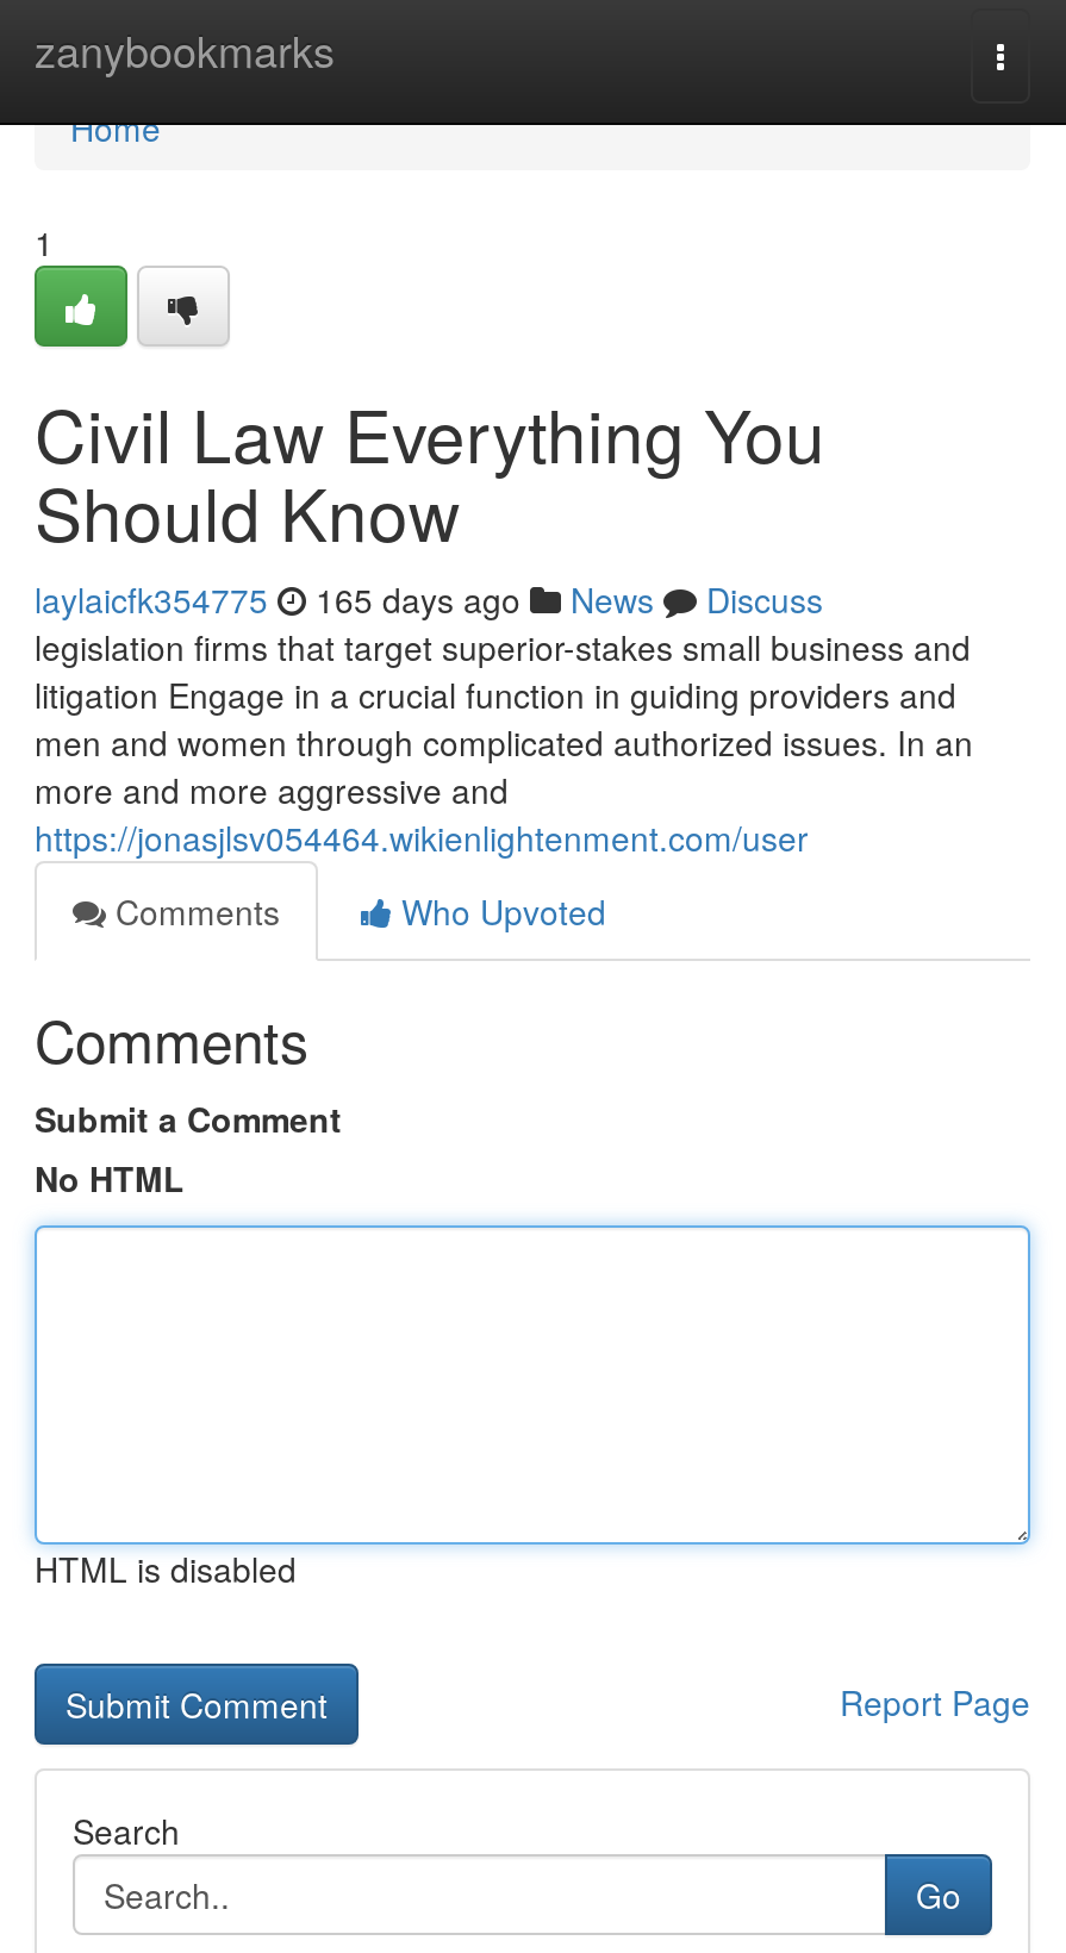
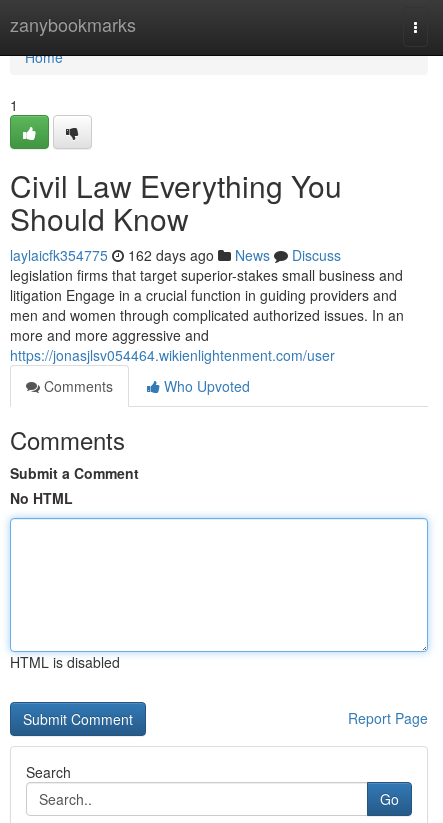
- laylaicfk354775 165 days ago News Discuss
+ laylaicfk354775 162 days ago News Discuss
